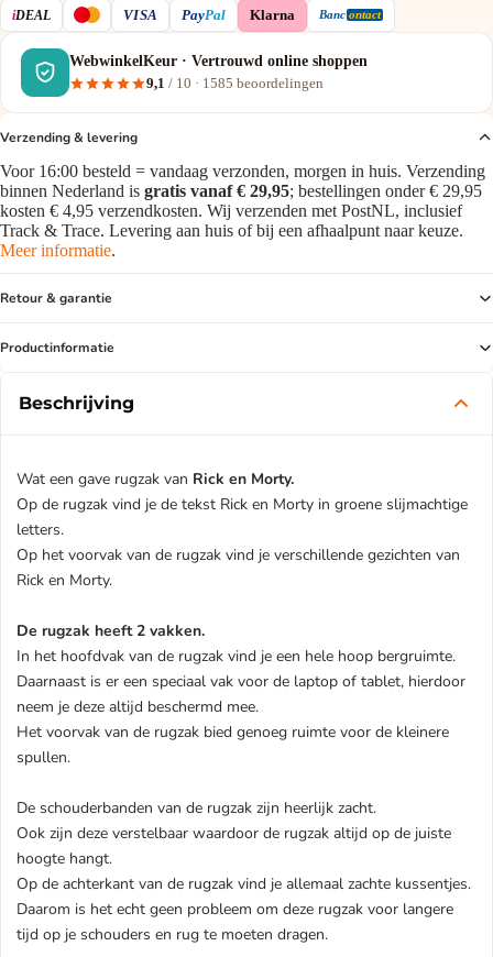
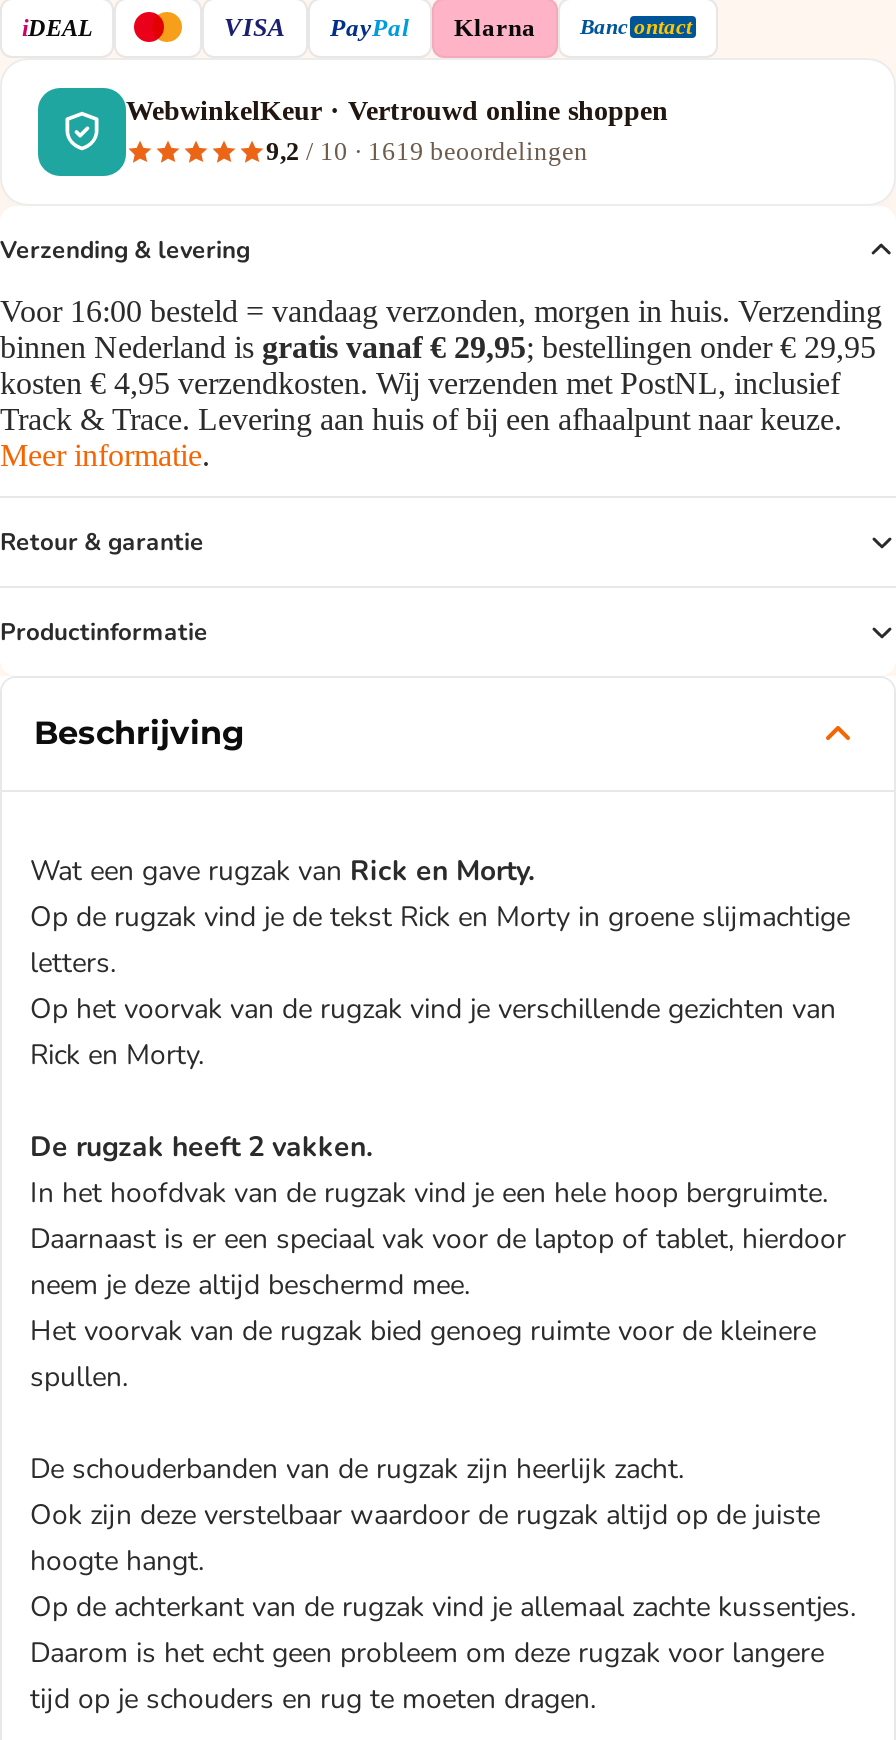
- 9,1 / 10 · 1585 beoordelingen
+ 9,2 / 10 · 1619 beoordelingen
